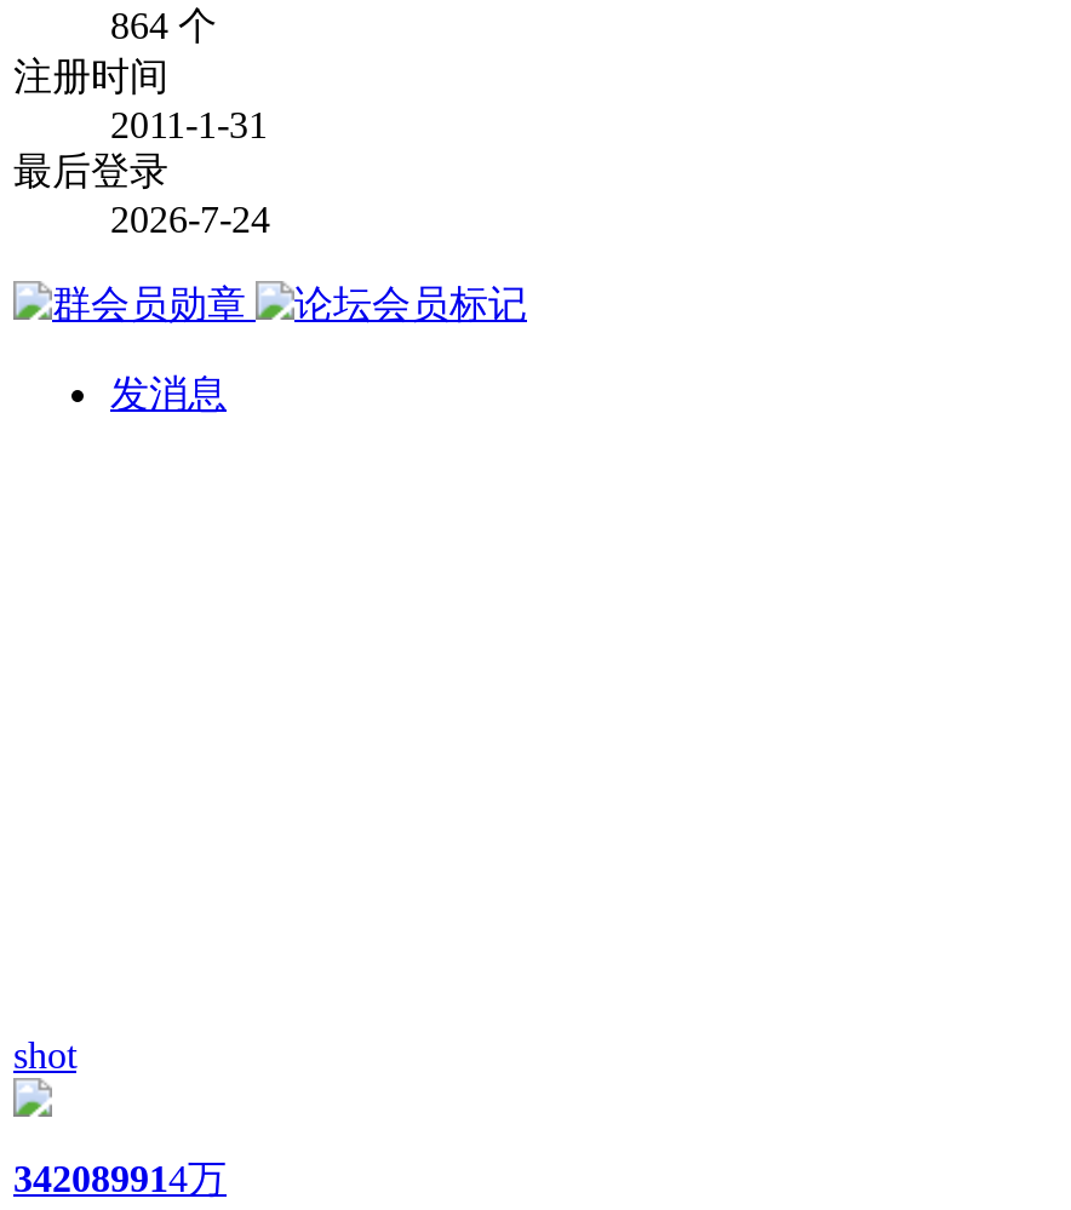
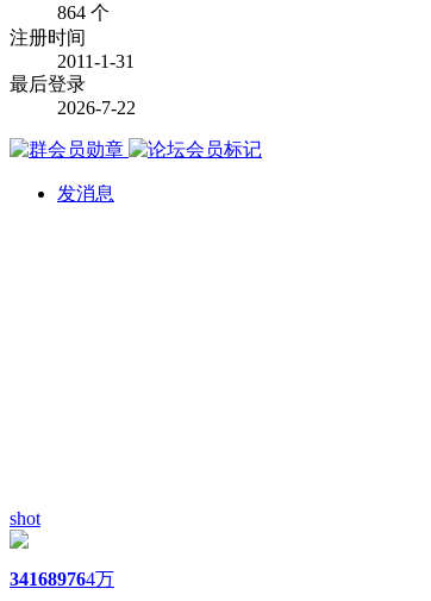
- 2026-7-24
+ 2026-7-22

- 3420
+ 3416

- 8991
+ 8976
